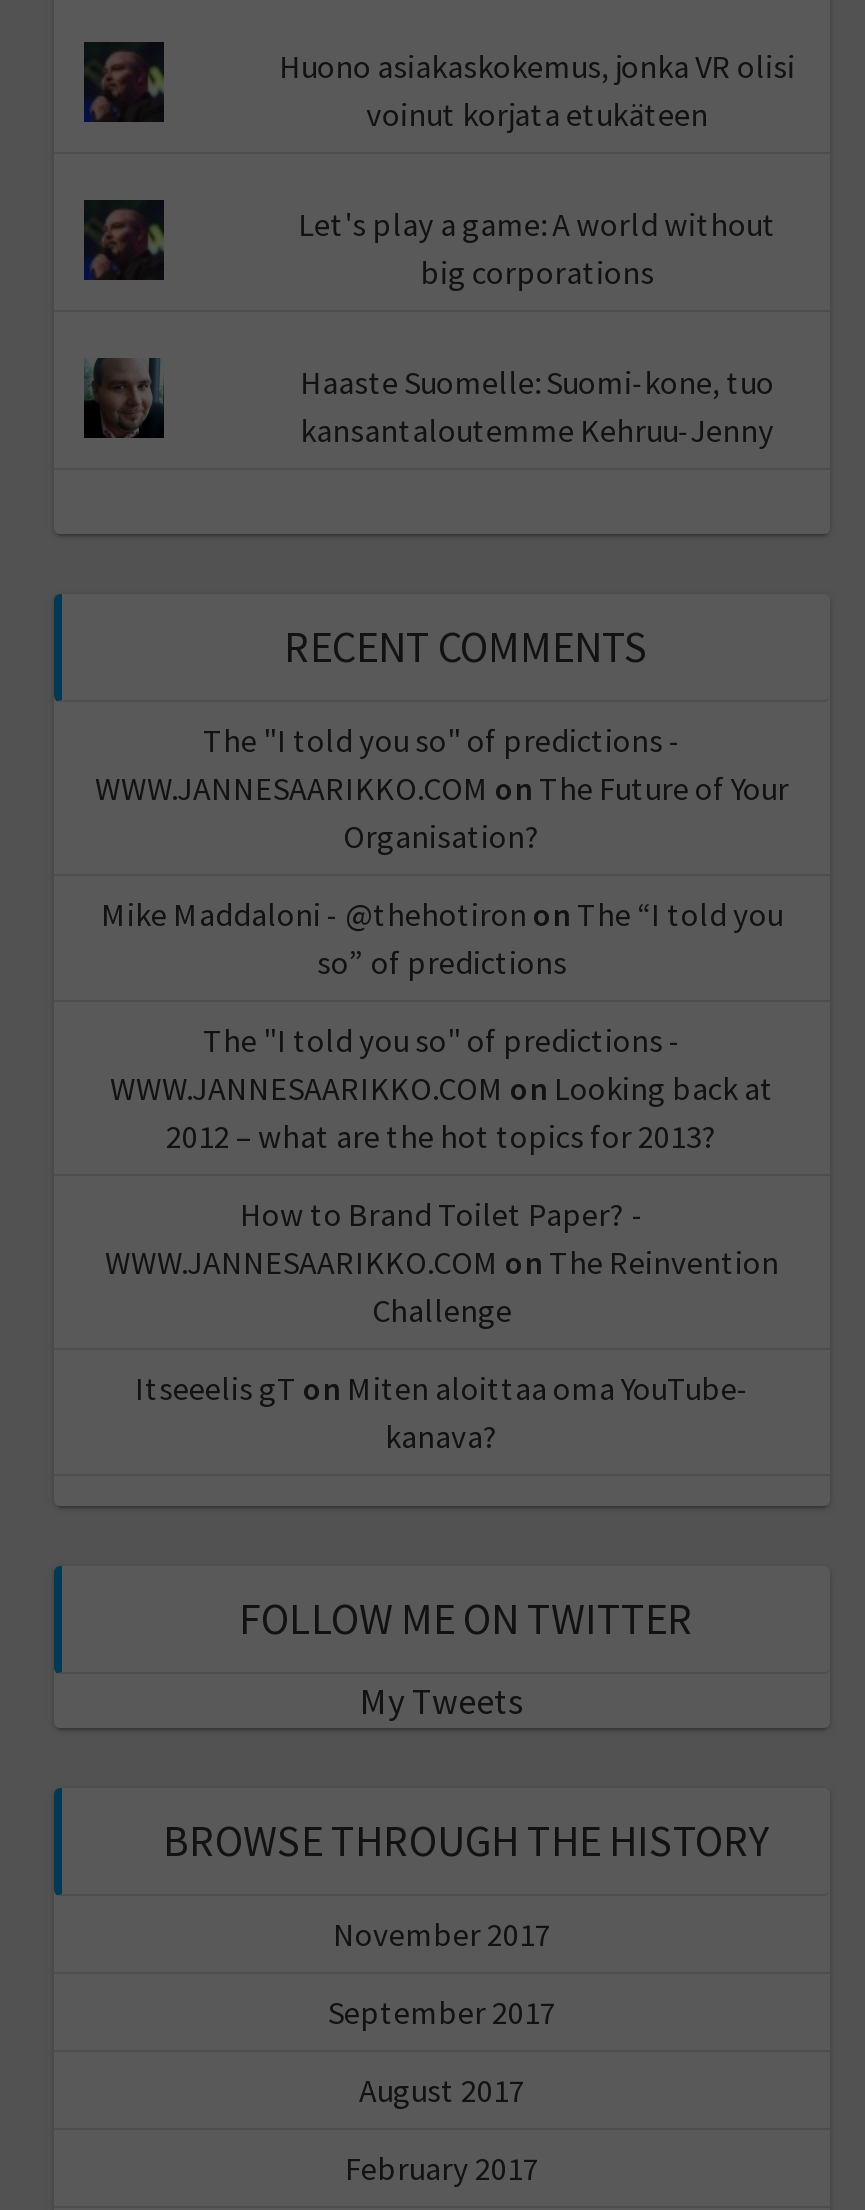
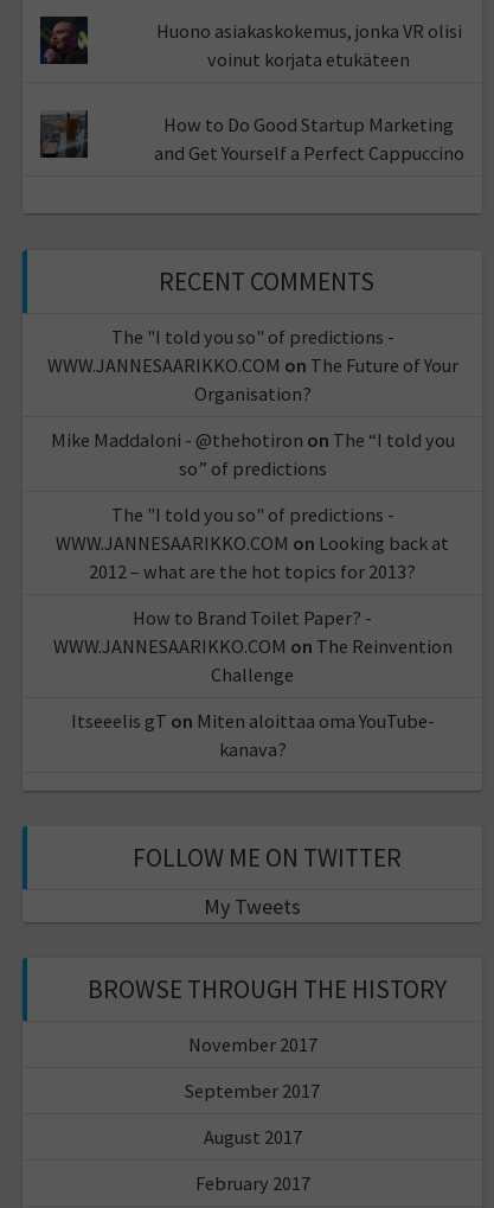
- Let's play a game: A world without
- big corporations
- Haaste Suomelle: Suomi-kone, tuo
- kansantaloutemme Kehruu-Jenny
+ How to Do Good Startup Marketing
+ and Get Yourself a Perfect Cappuccino

- [image]
+ [image]
